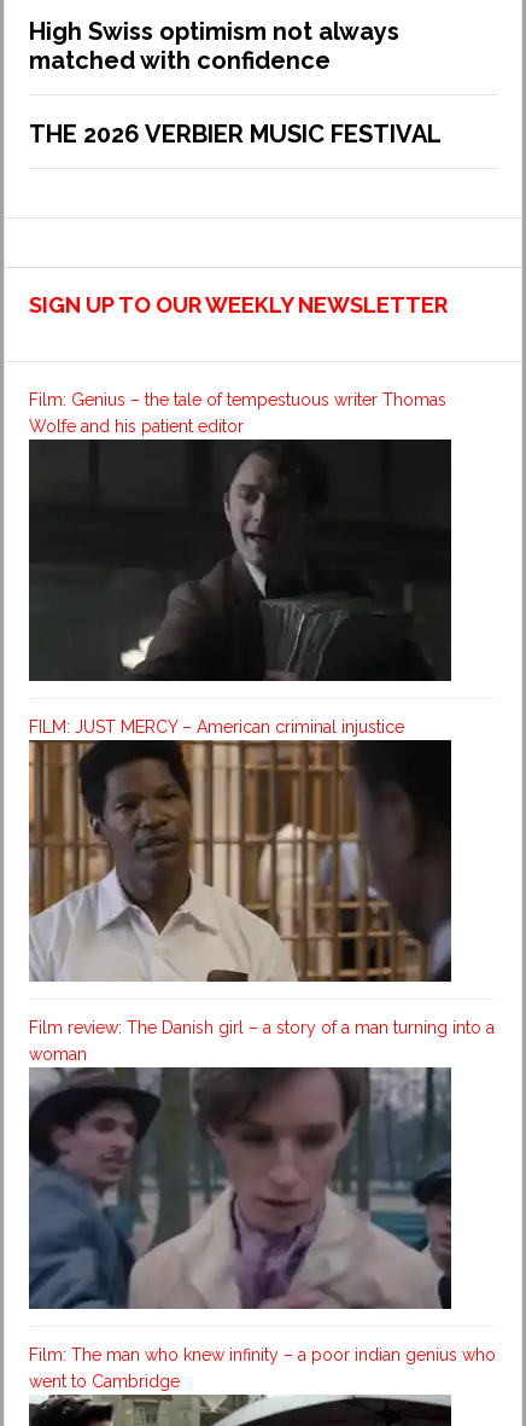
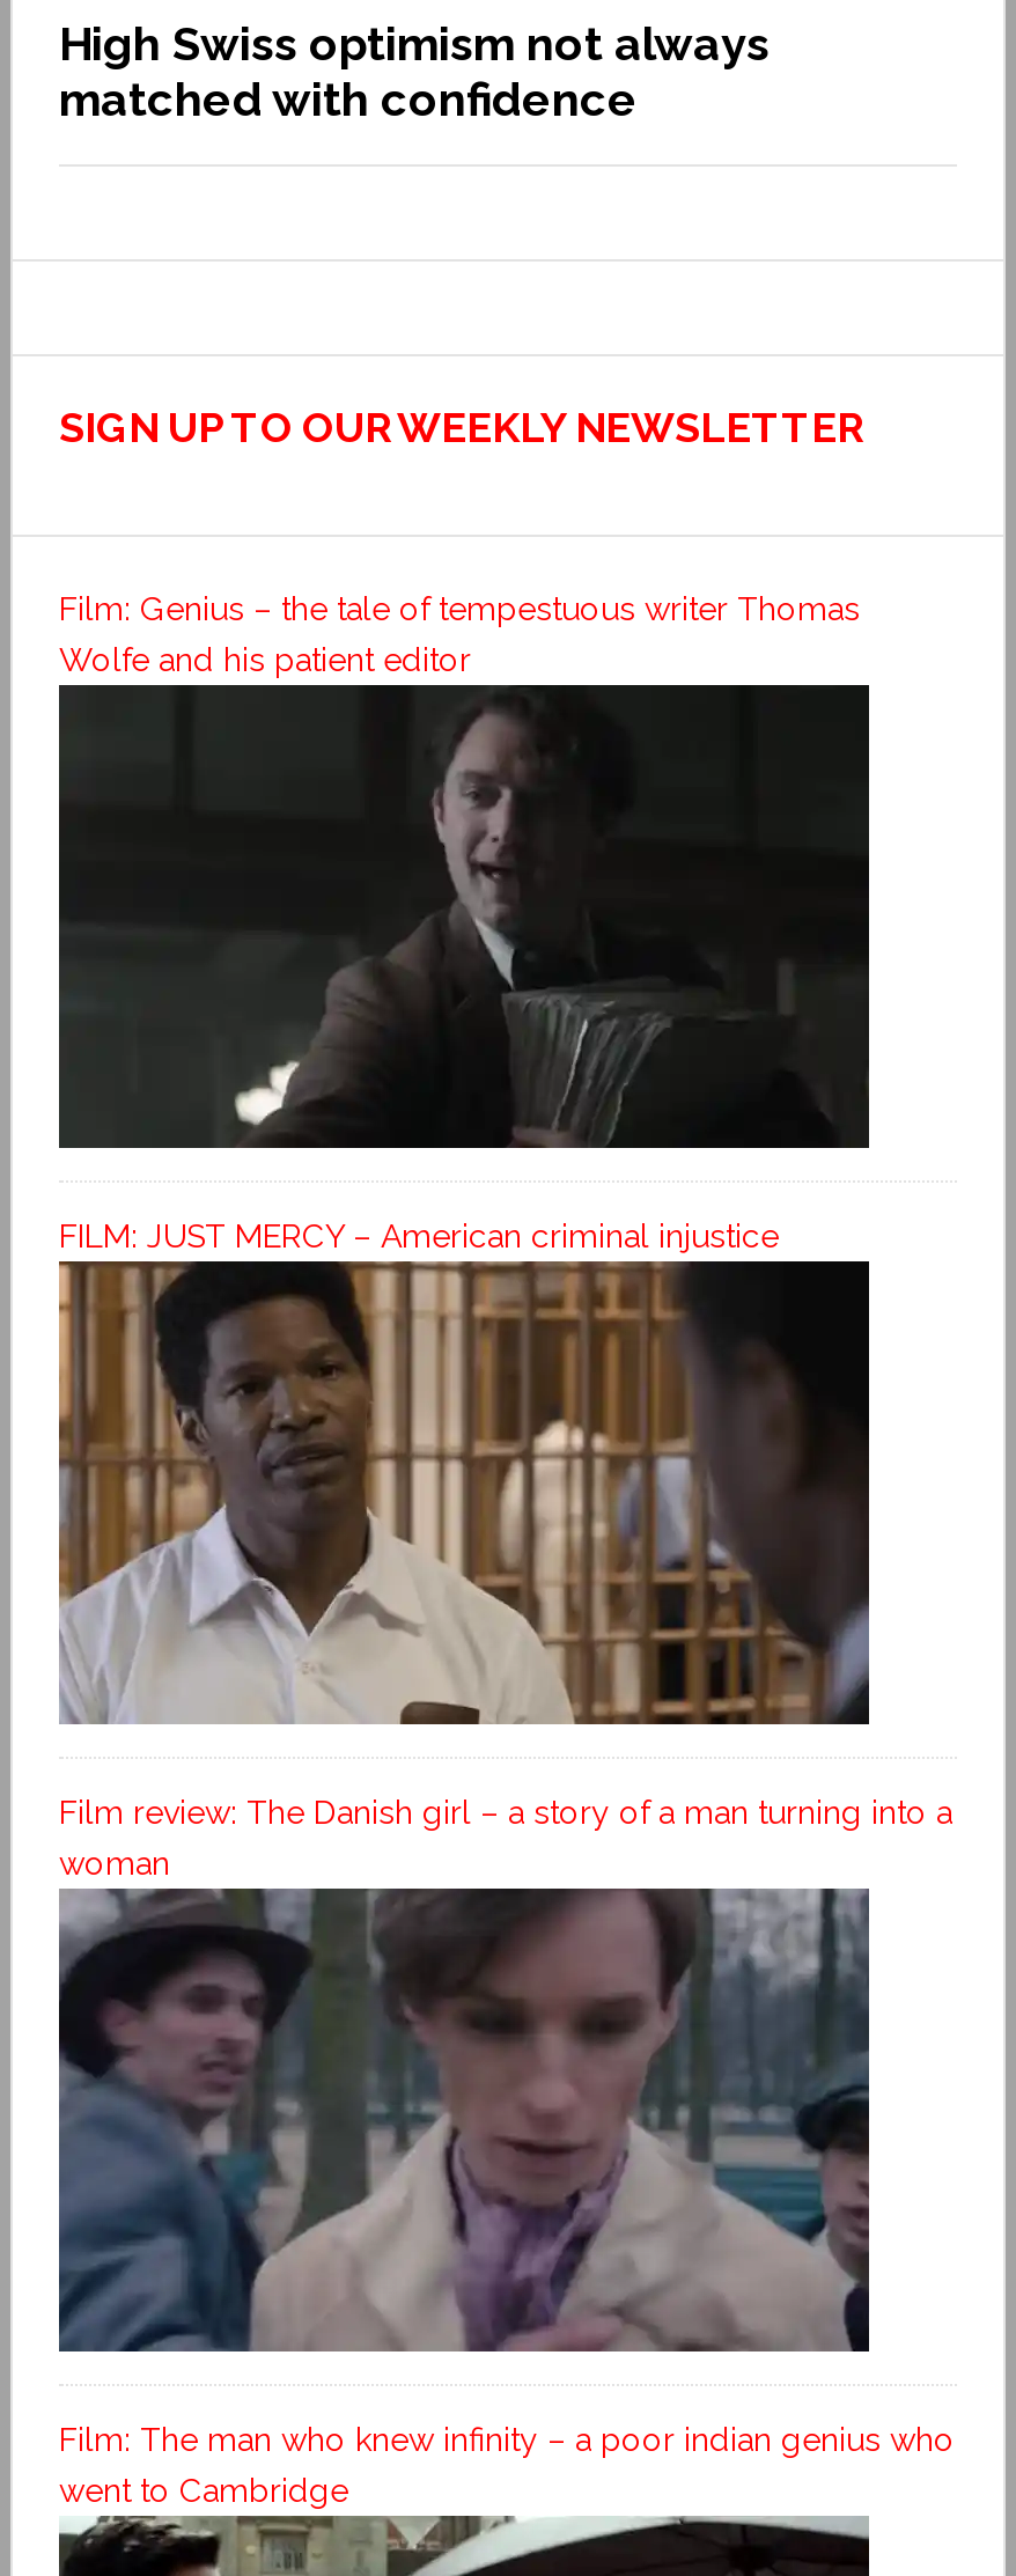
- THE 2026 VERBIER MUSIC FESTIVAL
